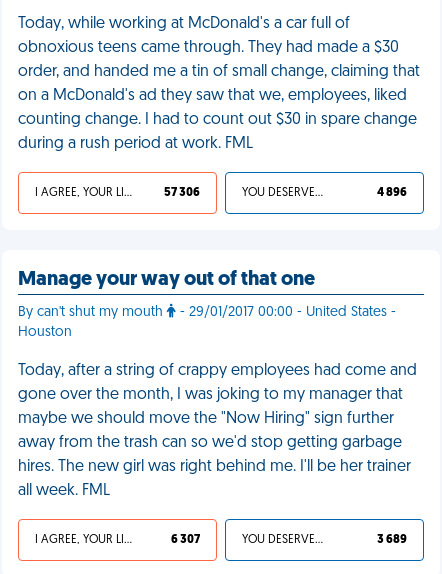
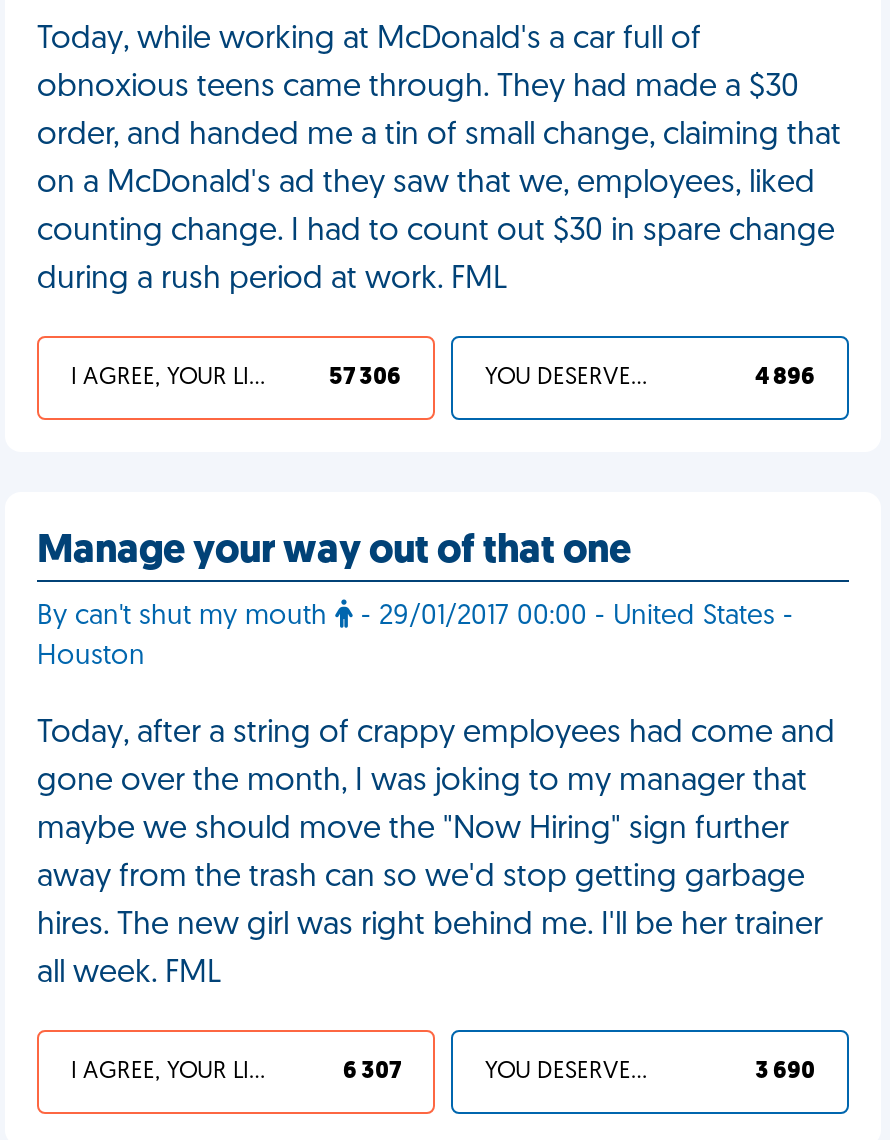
- 3 689
+ 3 690
